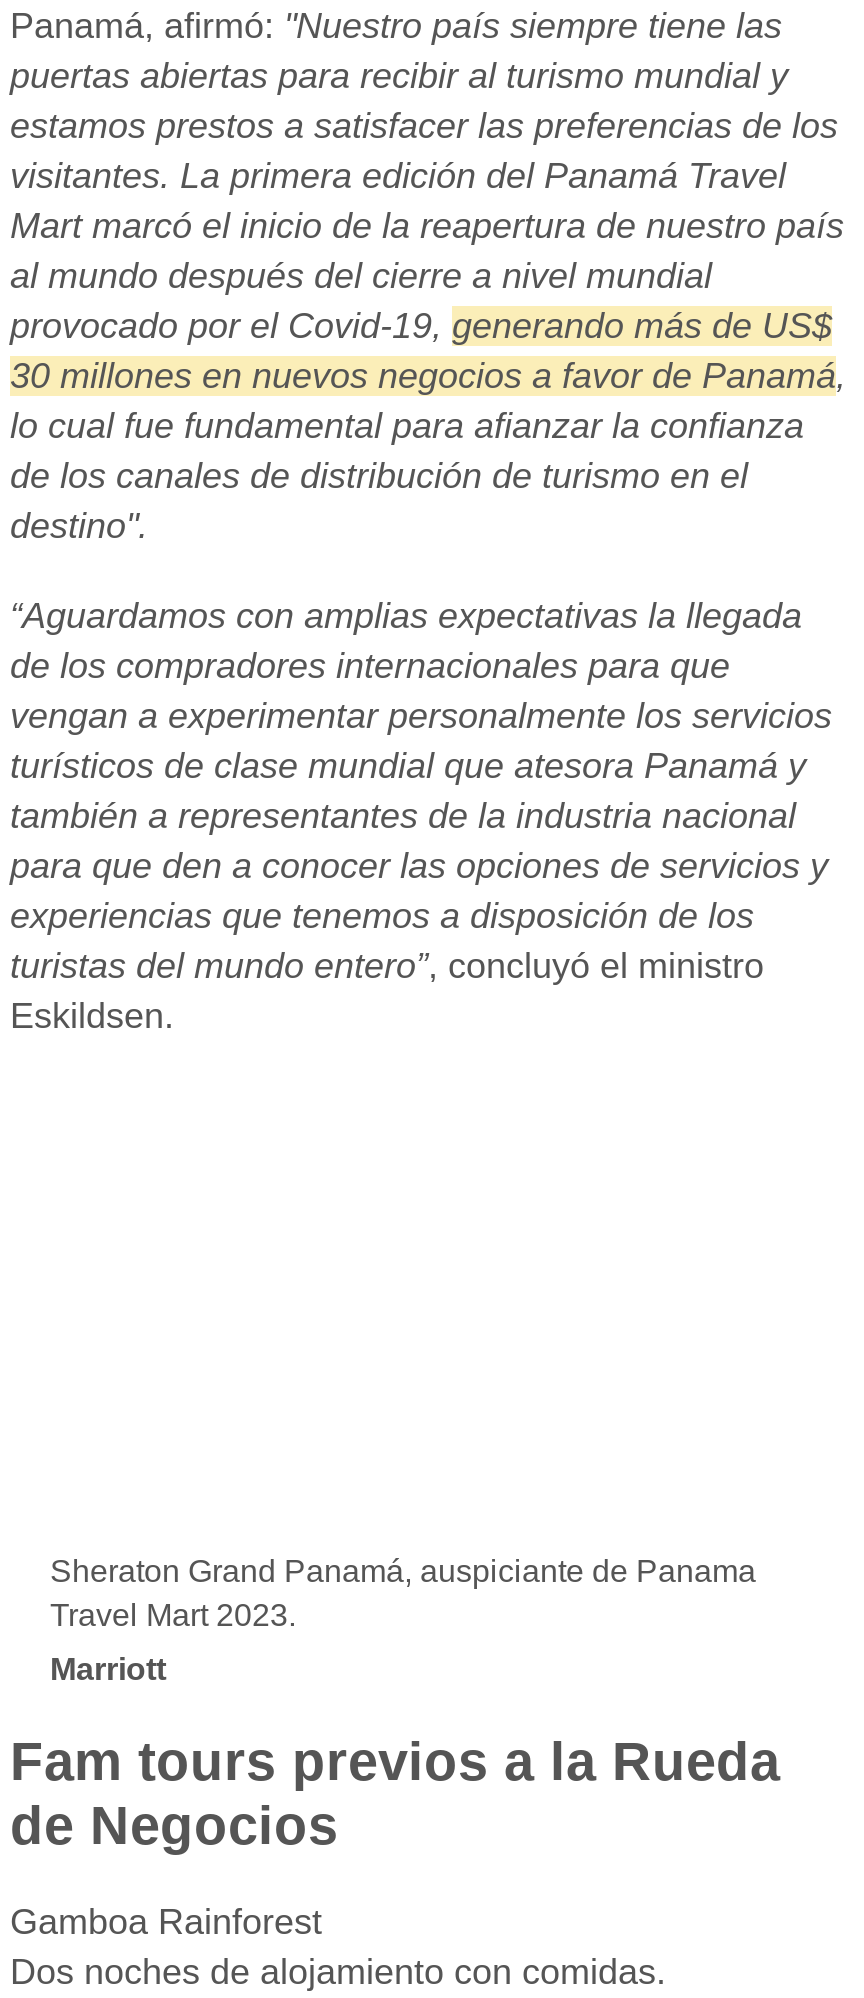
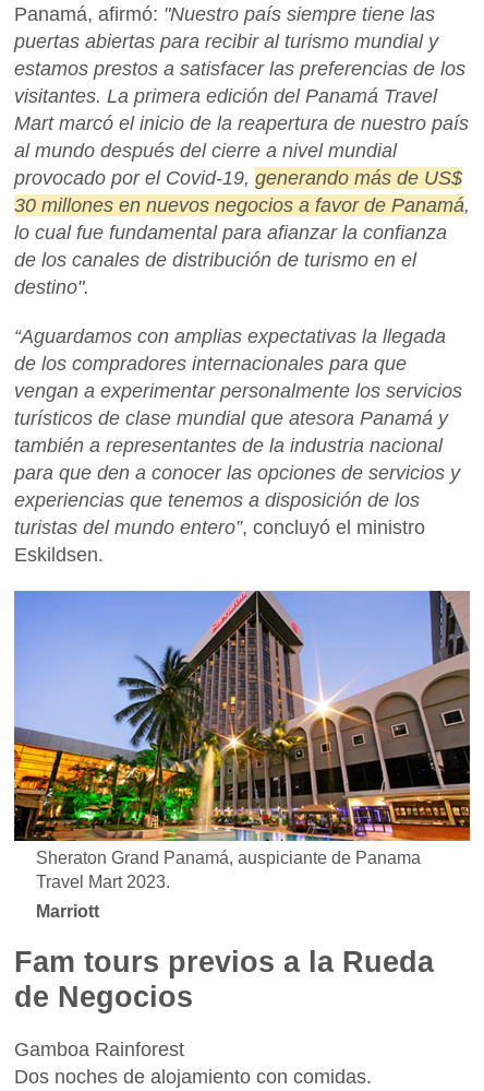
+ [image]
